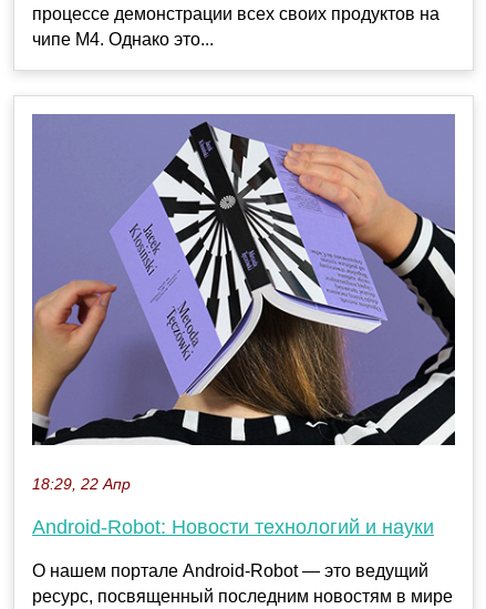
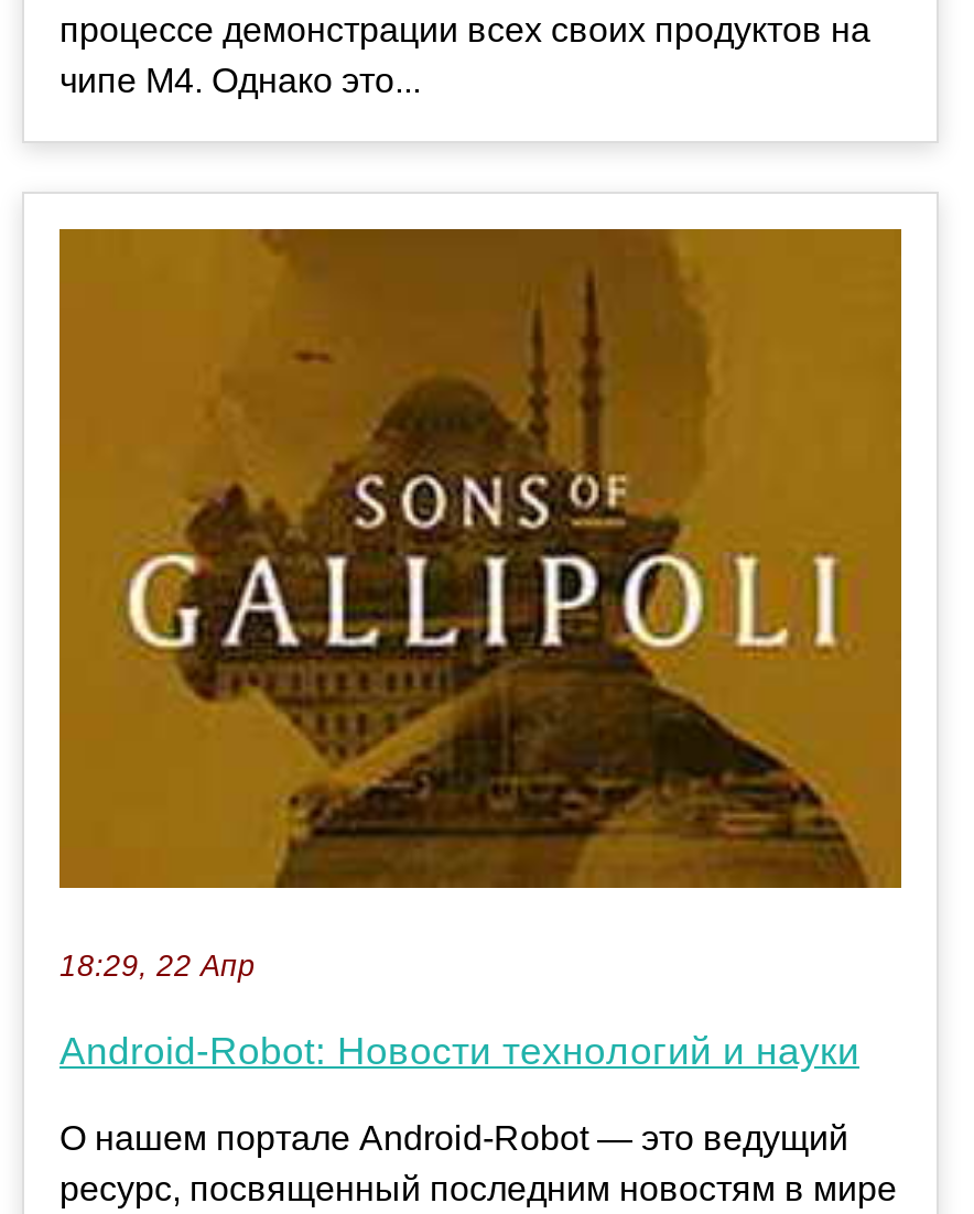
- [image]
+ [image]
